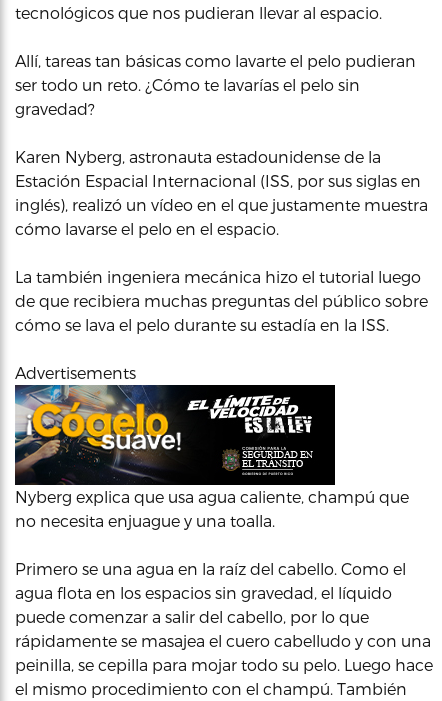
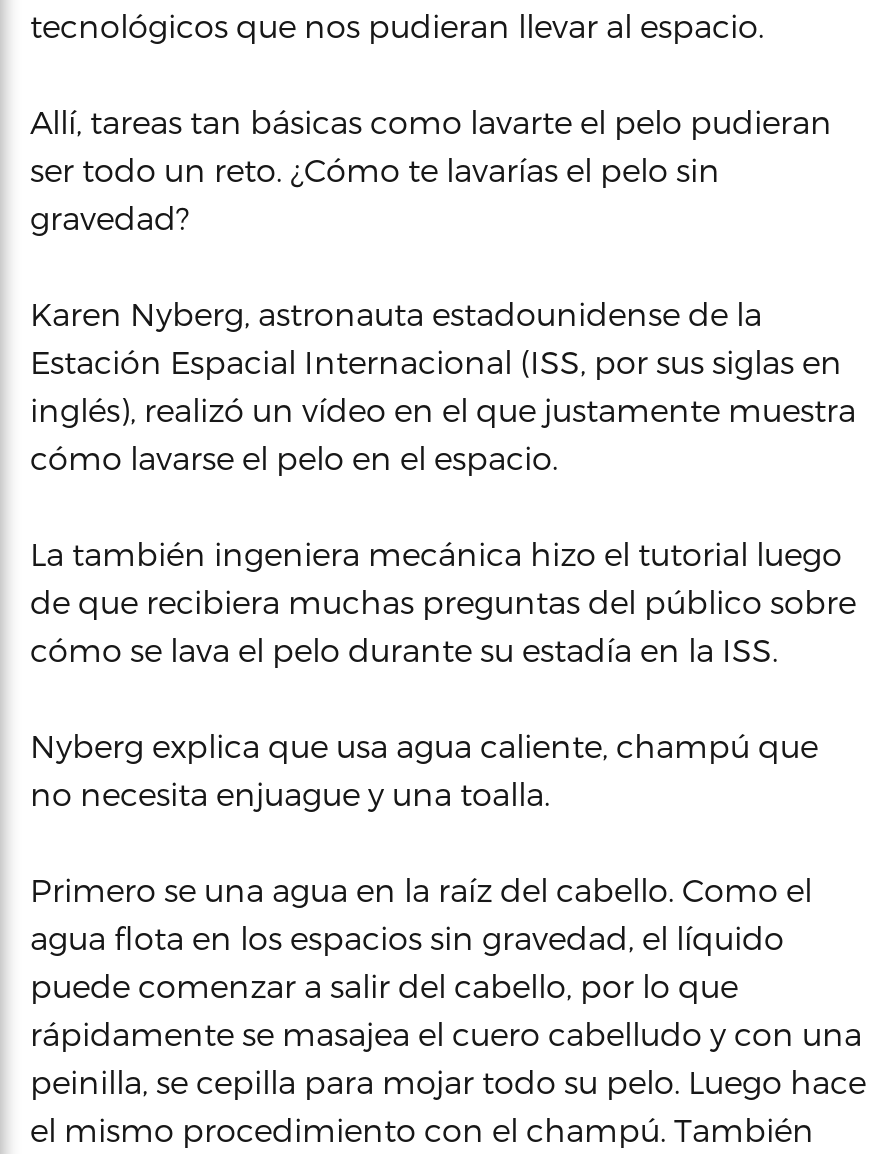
- Advertisements

- [image]
